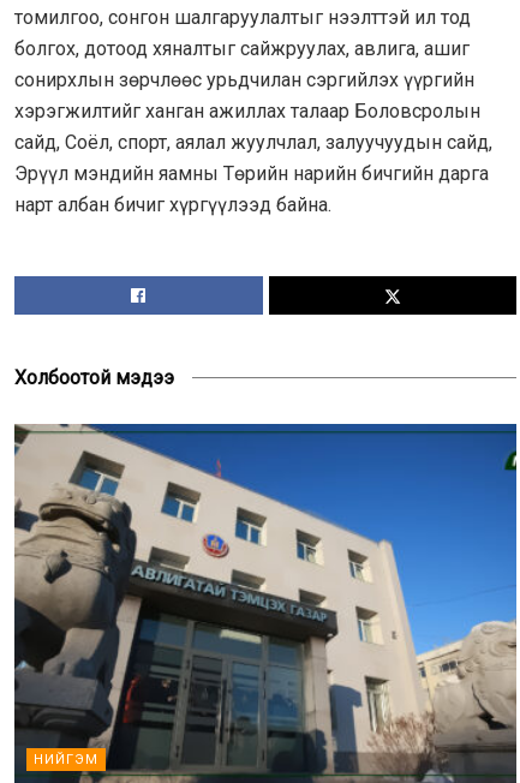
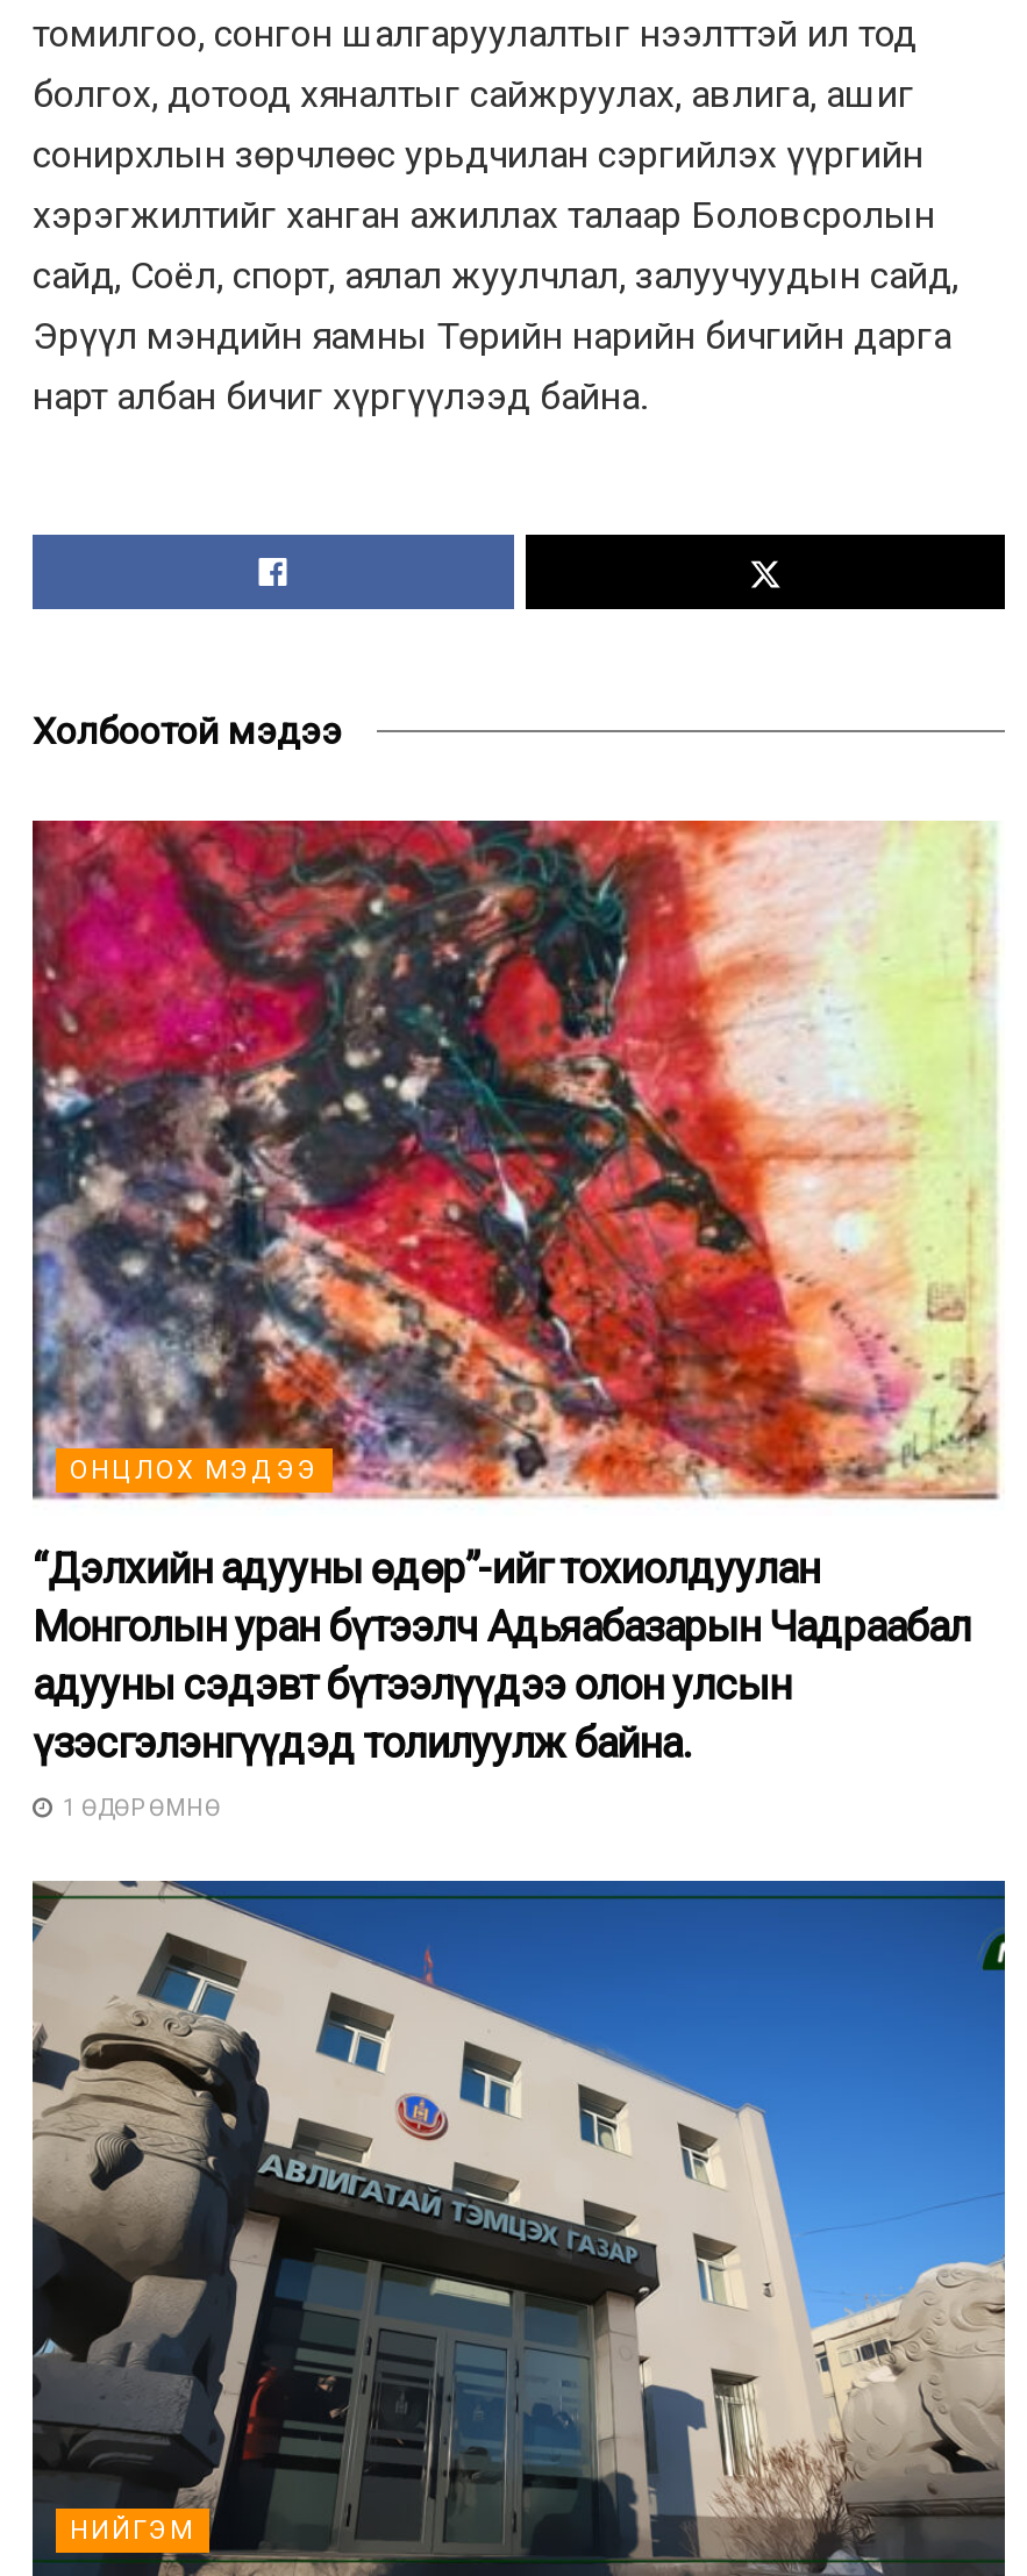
+ [image]
+ ОНЦЛОХ МЭДЭЭ
+ “Дэлхийн адууны өдөр”-ийг тохиолдуулан
+ Монголын уран бүтээлч Адьяабазарын Чадраабал
+ адууны сэдэвт бүтээлүүдээ олон улсын
+ үзэсгэлэнгүүдэд толилуулж байна.
+ 1 ӨДӨР ӨМНӨ
